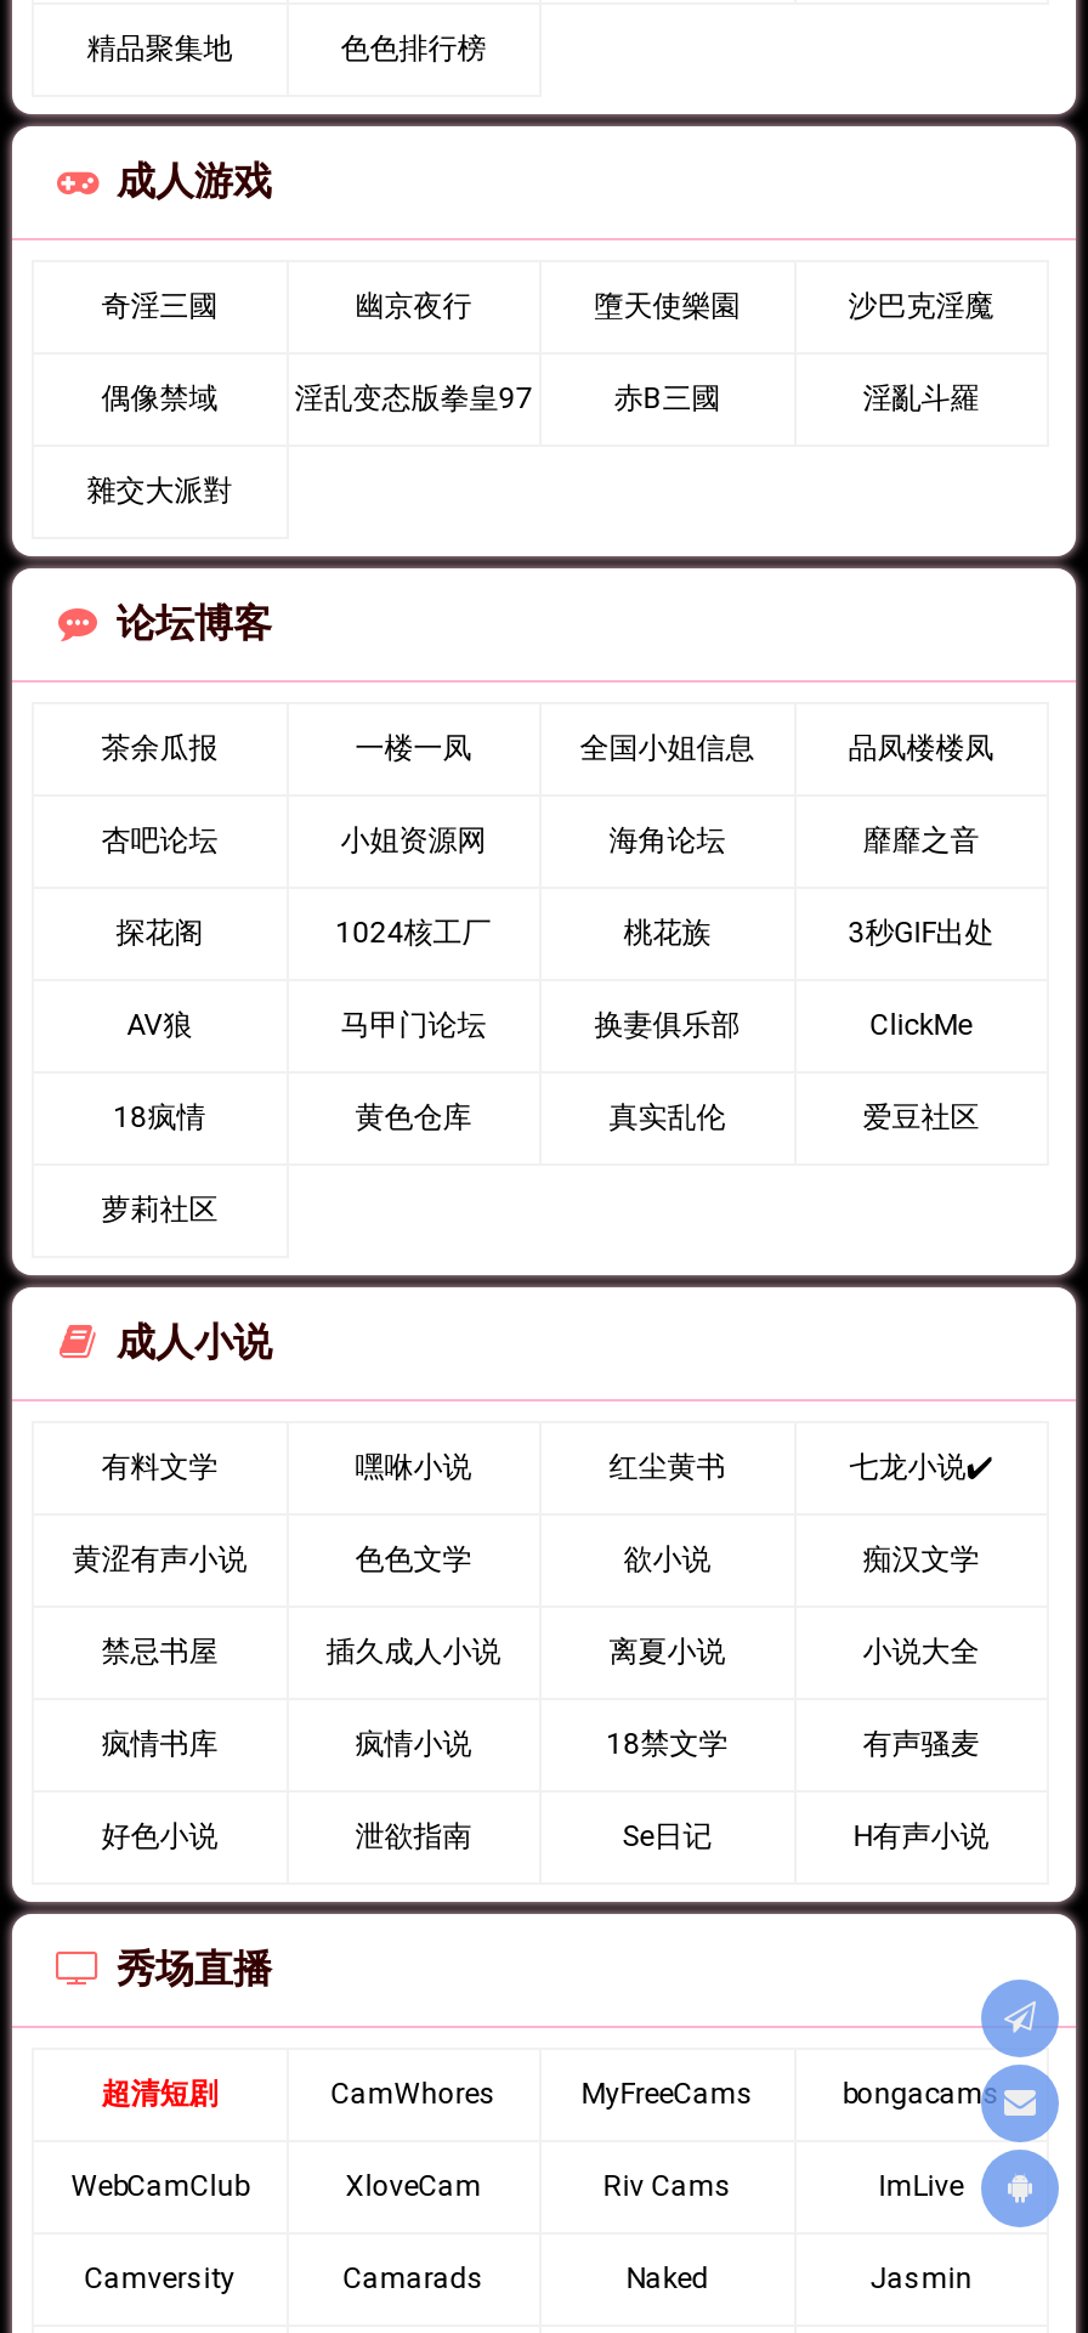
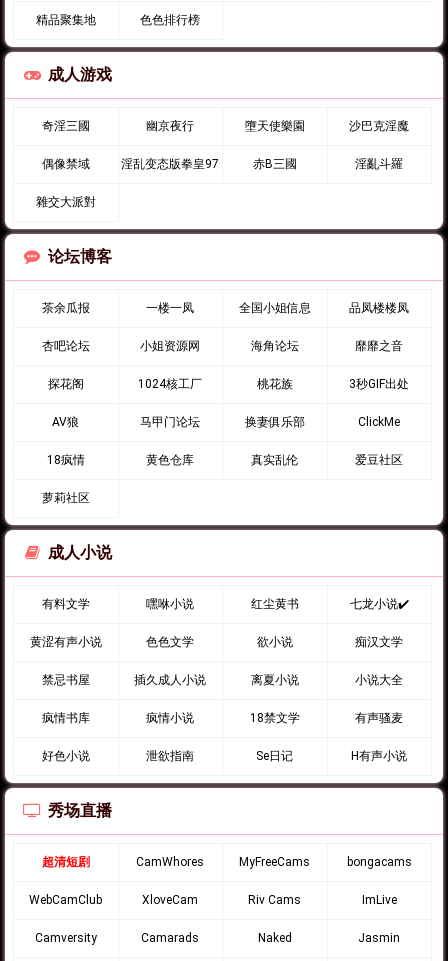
- [image]
